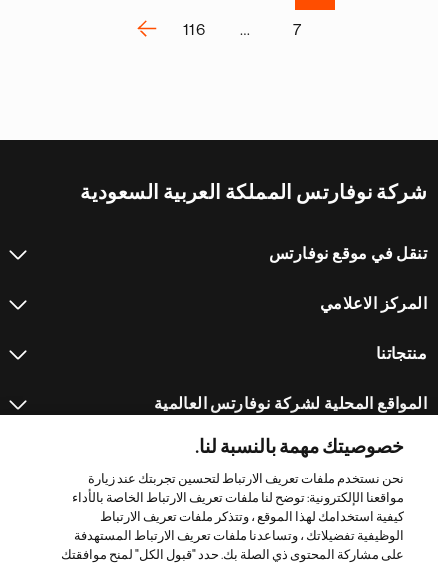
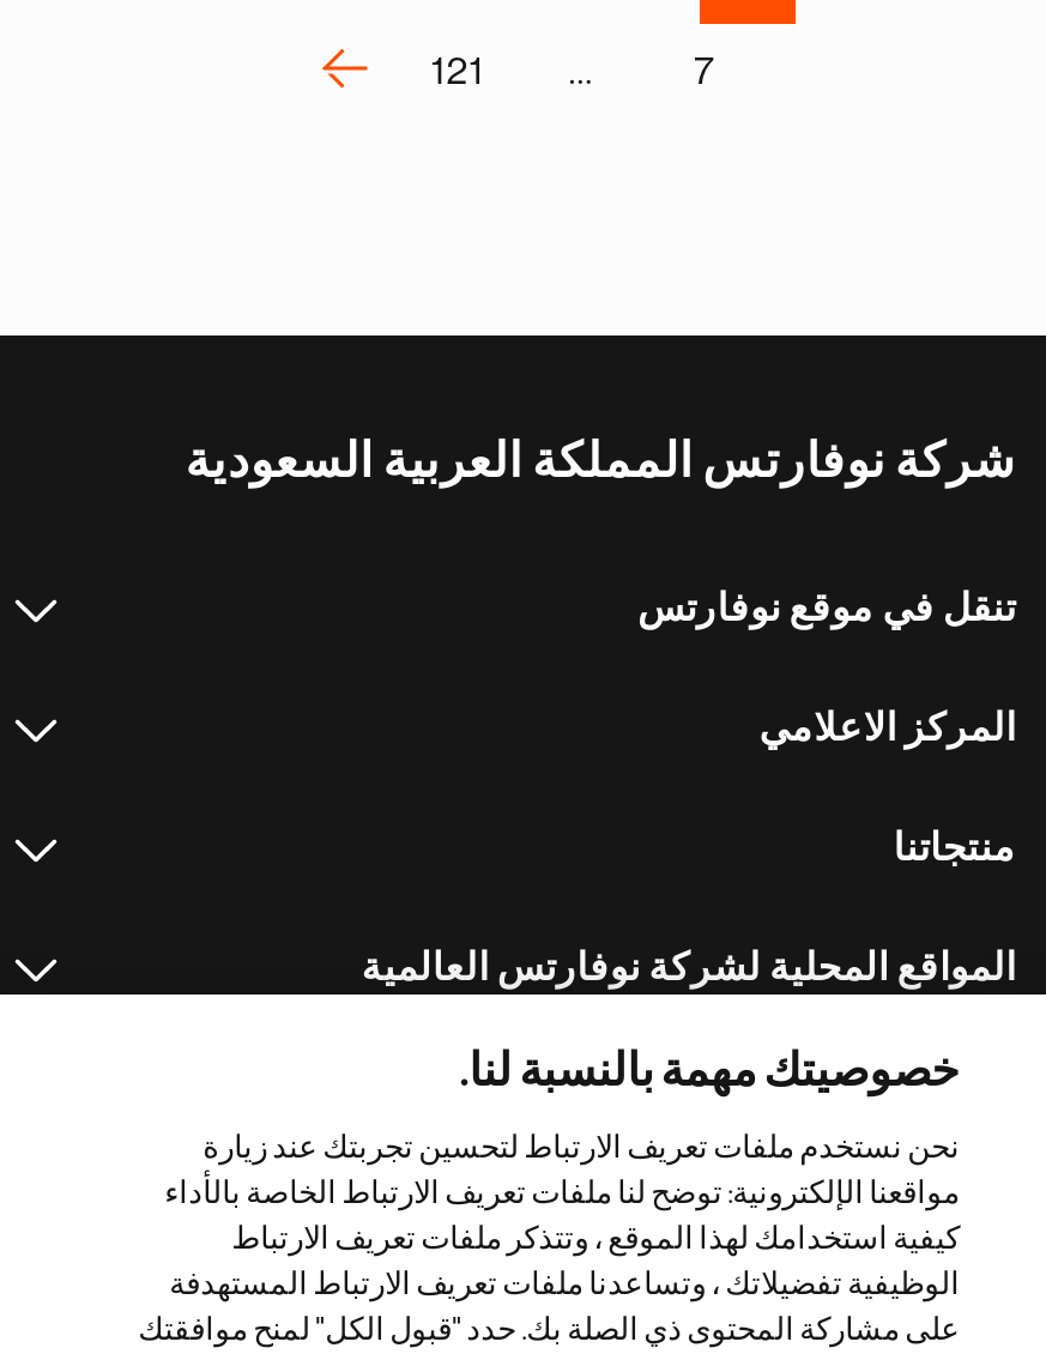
- 116
+ 121
